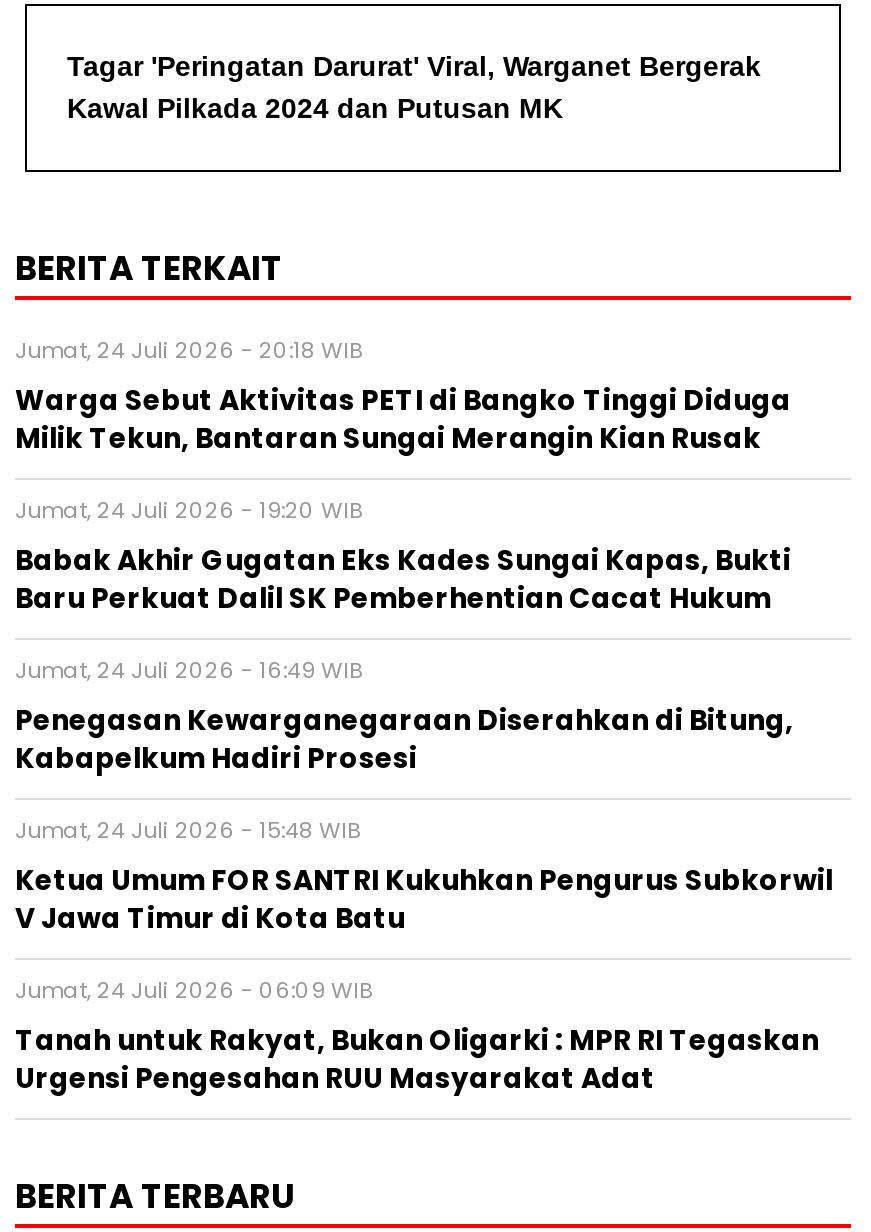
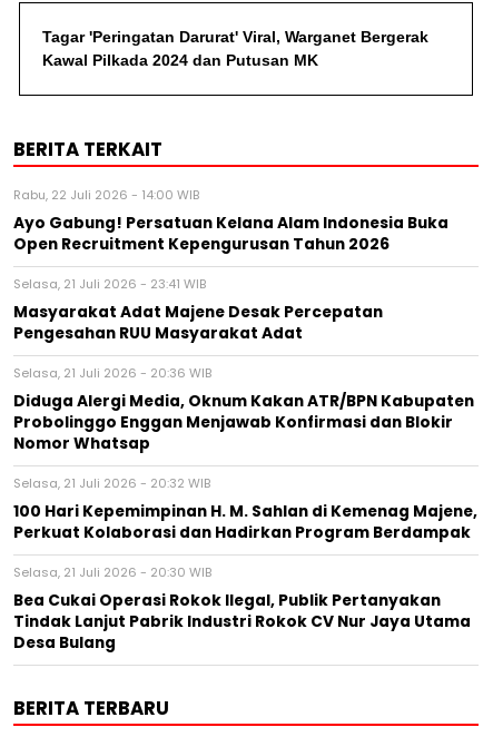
- Jumat, 24 Juli 2026 - 20:18 WIB
- Warga Sebut Aktivitas PETI di Bangko Tinggi Diduga
- Milik Tekun, Bantaran Sungai Merangin Kian Rusak
+ Rabu, 22 Juli 2026 - 14:00 WIB
+ Ayo Gabung! Persatuan Kelana Alam Indonesia Buka
+ Open Recruitment Kepengurusan Tahun 2026

- Jumat, 24 Juli 2026 - 19:20 WIB
- Babak Akhir Gugatan Eks Kades Sungai Kapas, Bukti
- Baru Perkuat Dalil SK Pemberhentian Cacat Hukum
+ Selasa, 21 Juli 2026 - 23:41 WIB
+ Masyarakat Adat Majene Desak Percepatan
+ Pengesahan RUU Masyarakat Adat

- Jumat, 24 Juli 2026 - 16:49 WIB
- Penegasan Kewarganegaraan Diserahkan di Bitung,
- Kabapelkum Hadiri Prosesi
+ Selasa, 21 Juli 2026 - 20:36 WIB
+ Diduga Alergi Media, Oknum Kakan ATR/BPN Kabupaten
+ Probolinggo Enggan Menjawab Konfirmasi dan Blokir
+ Nomor Whatsap

- Jumat, 24 Juli 2026 - 15:48 WIB
- Ketua Umum FOR SANTRI Kukuhkan Pengurus Subkorwil
- V Jawa Timur di Kota Batu
+ Selasa, 21 Juli 2026 - 20:32 WIB
+ 100 Hari Kepemimpinan H. M. Sahlan di Kemenag Majene,
+ Perkuat Kolaborasi dan Hadirkan Program Berdampak

- Jumat, 24 Juli 2026 - 06:09 WIB
- Tanah untuk Rakyat, Bukan Oligarki : MPR RI Tegaskan
- Urgensi Pengesahan RUU Masyarakat Adat
+ Selasa, 21 Juli 2026 - 20:30 WIB
+ Bea Cukai Operasi Rokok Ilegal, Publik Pertanyakan
+ Tindak Lanjut Pabrik Industri Rokok CV Nur Jaya Utama
+ Desa Bulang
